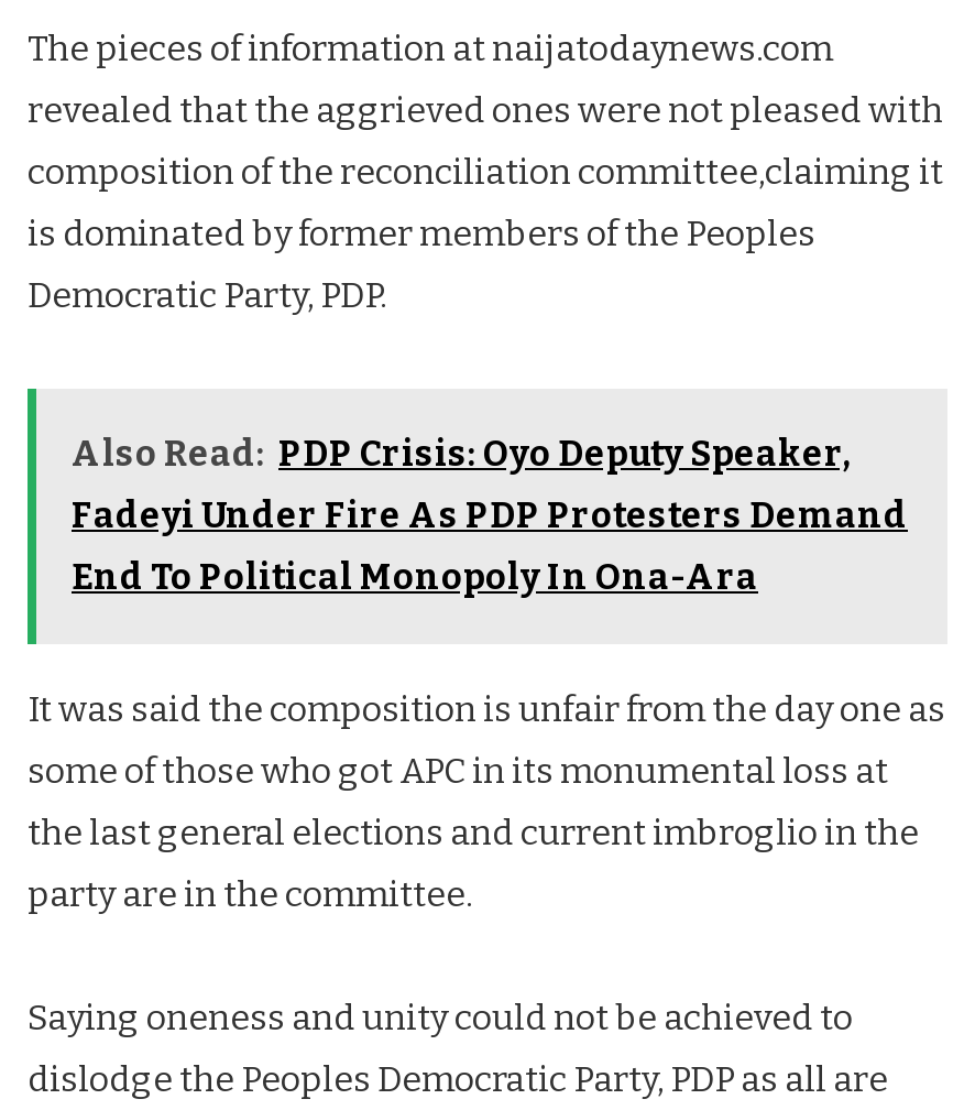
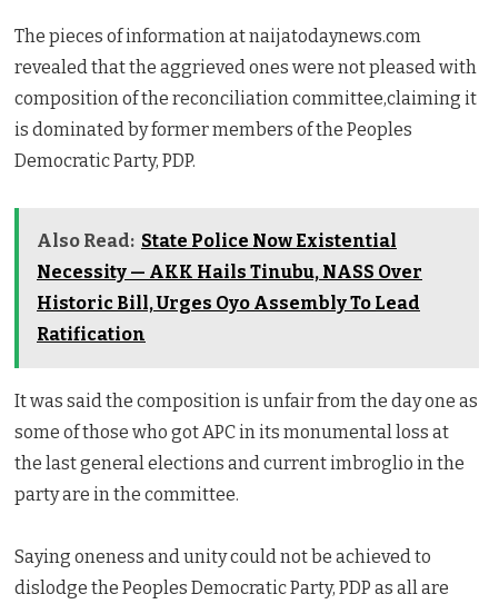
- Also Read: PDP Crisis: Oyo Deputy Speaker,
- Fadeyi Under Fire As PDP Protesters Demand
- End To Political Monopoly In Ona-Ara
+ Also Read: State Police Now Existential
+ Necessity — AKK Hails Tinubu, NASS Over
+ Historic Bill, Urges Oyo Assembly To Lead
+ Ratification
